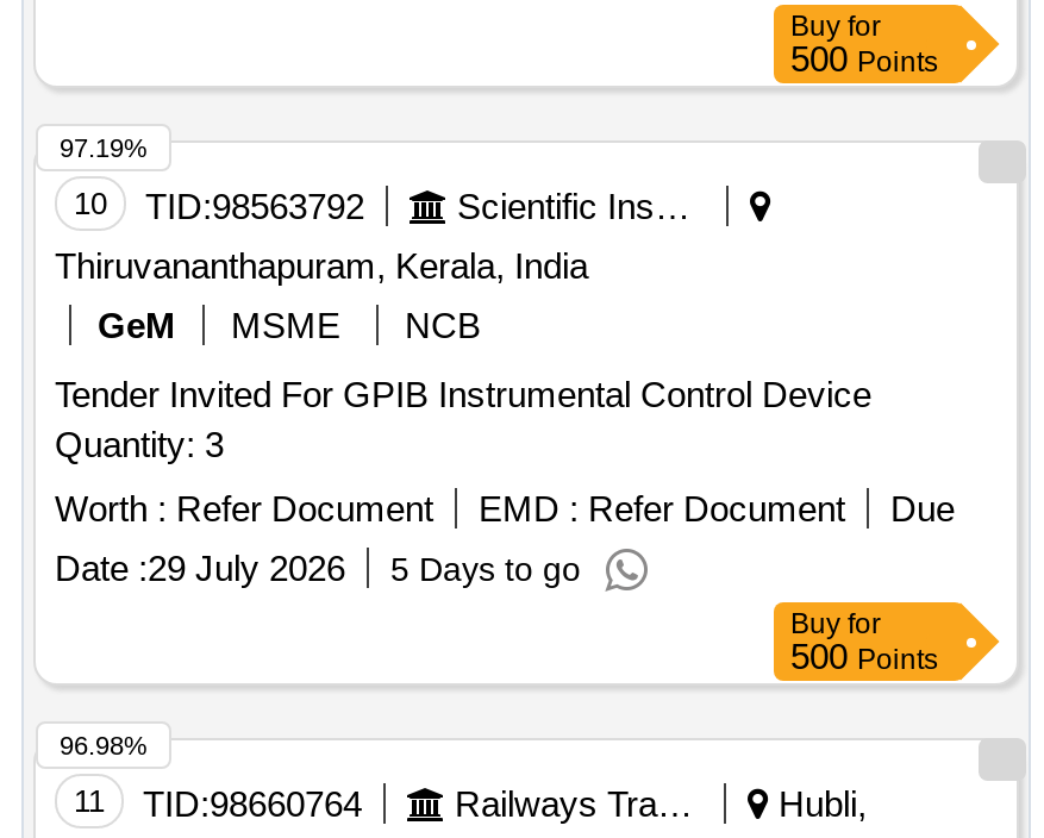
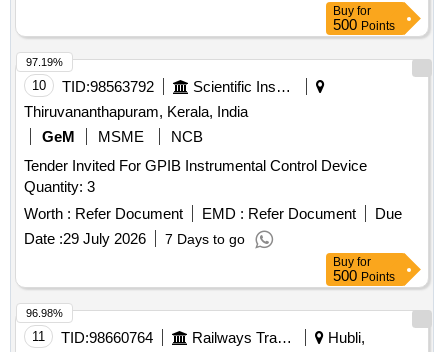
- Date : 29 July 2026 5 Days to go
+ Date : 29 July 2026 7 Days to go
